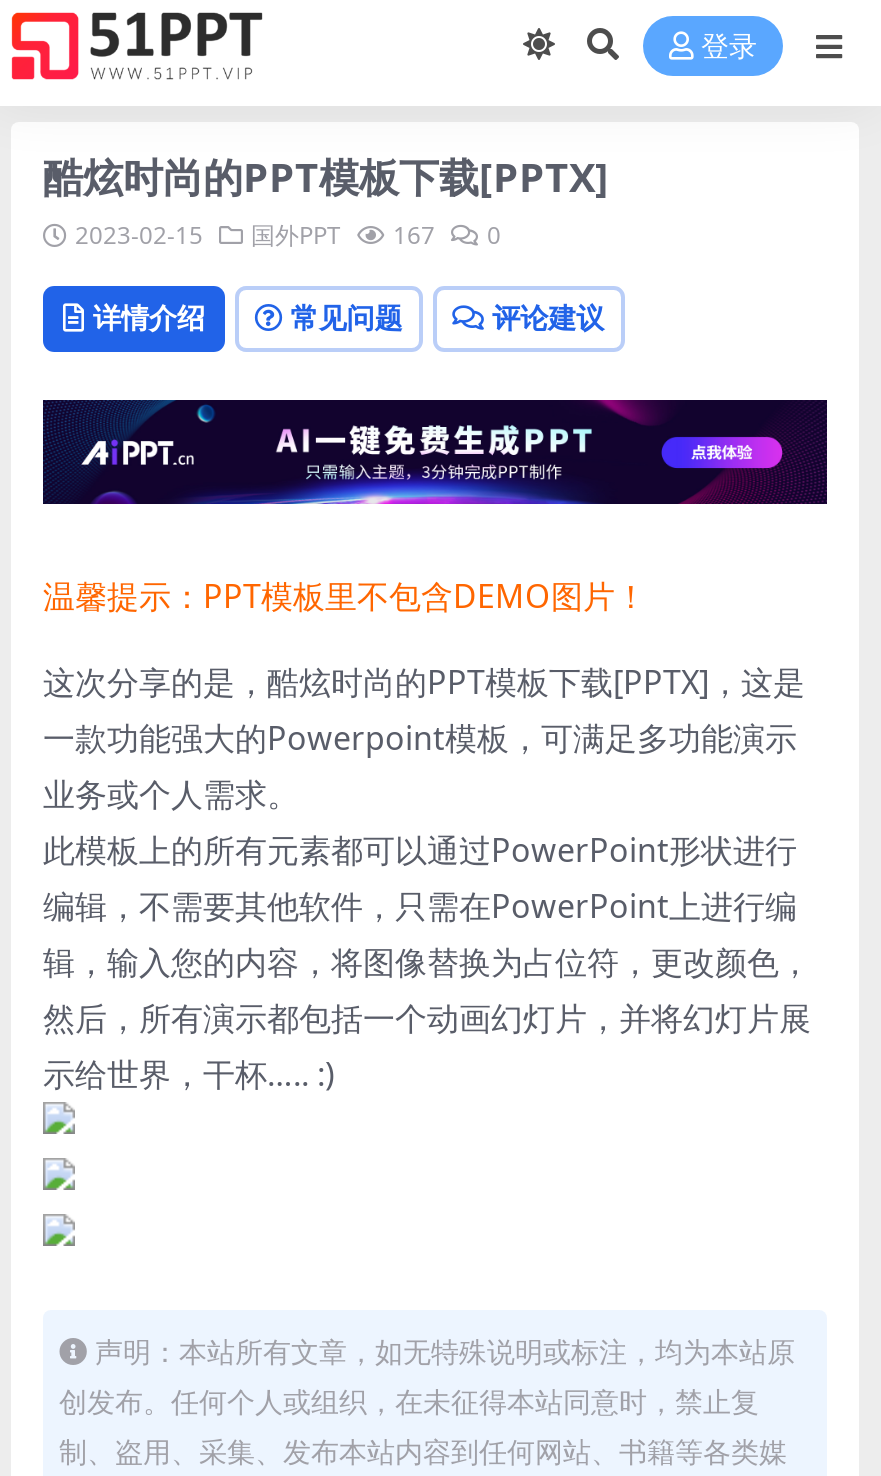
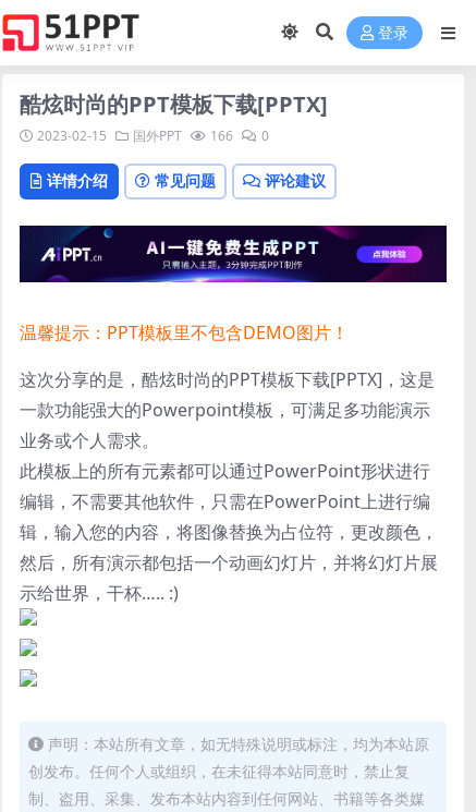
- 2023-02-15 国外PPT 167 0
+ 2023-02-15 国外PPT 166 0
